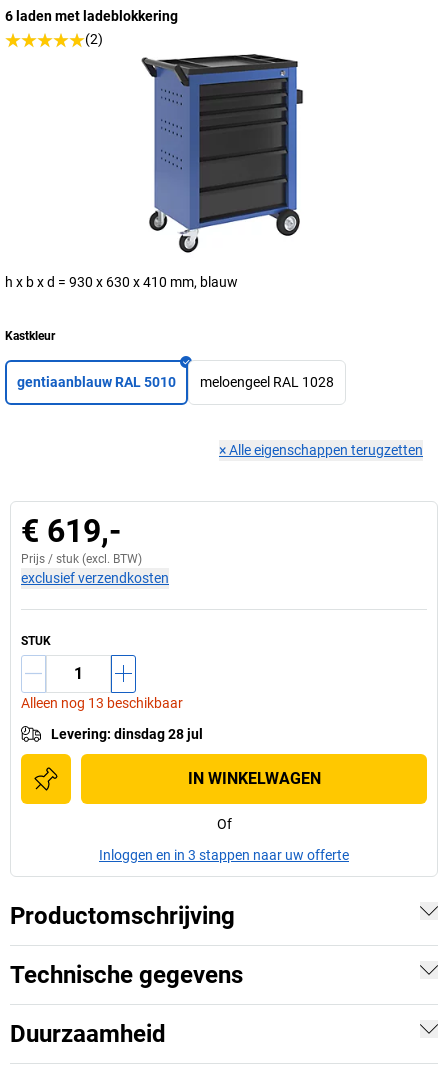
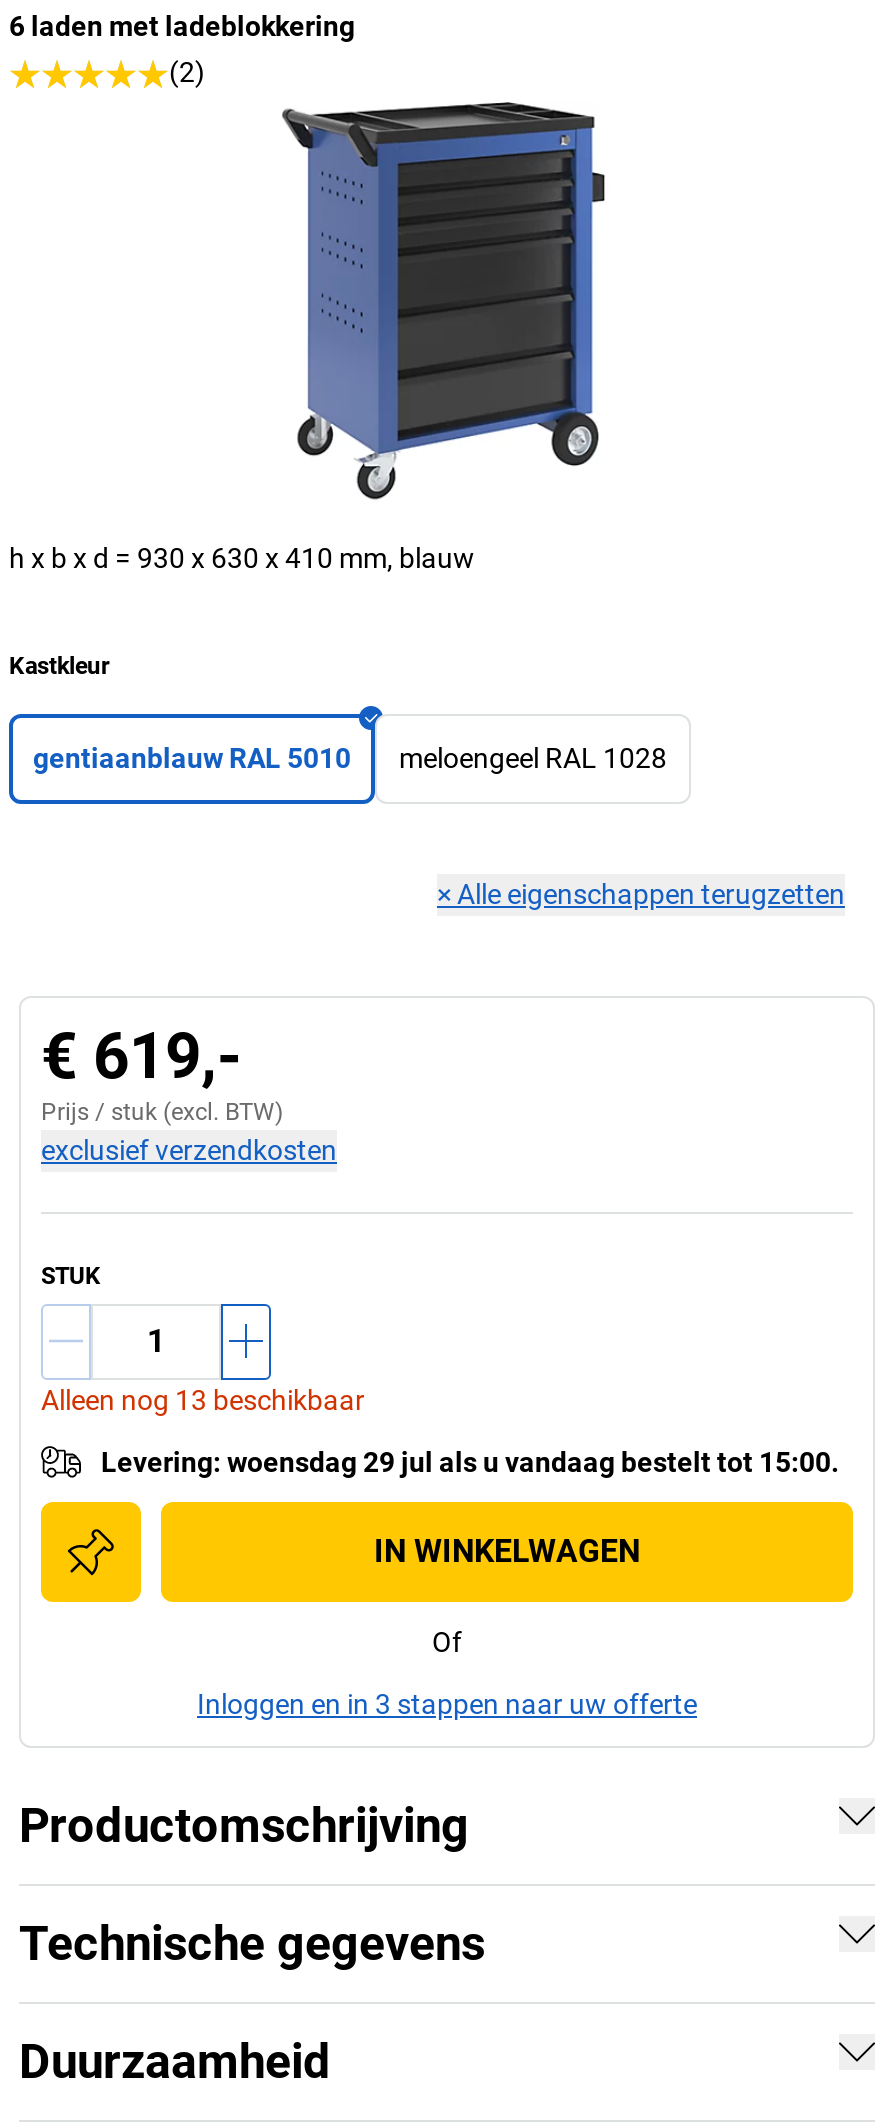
- Levering: dinsdag 28 jul
+ Levering: woensdag 29 jul als u vandaag bestelt tot 15:00.
